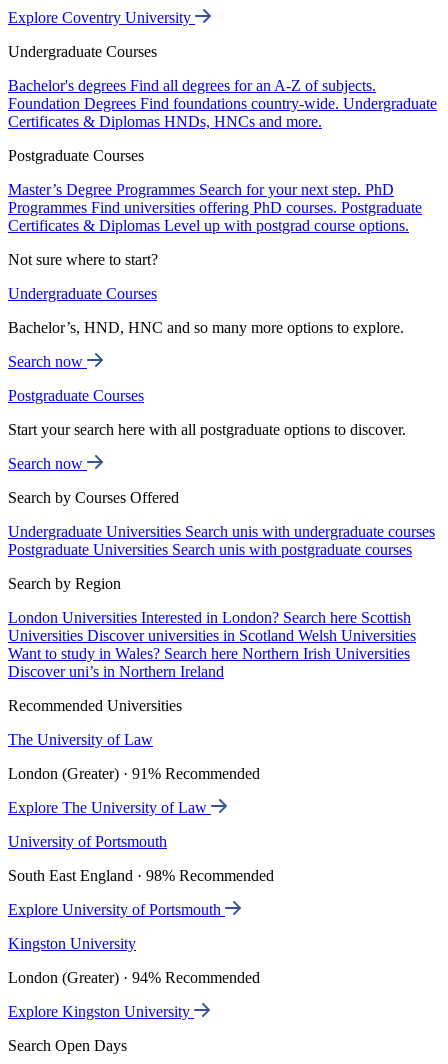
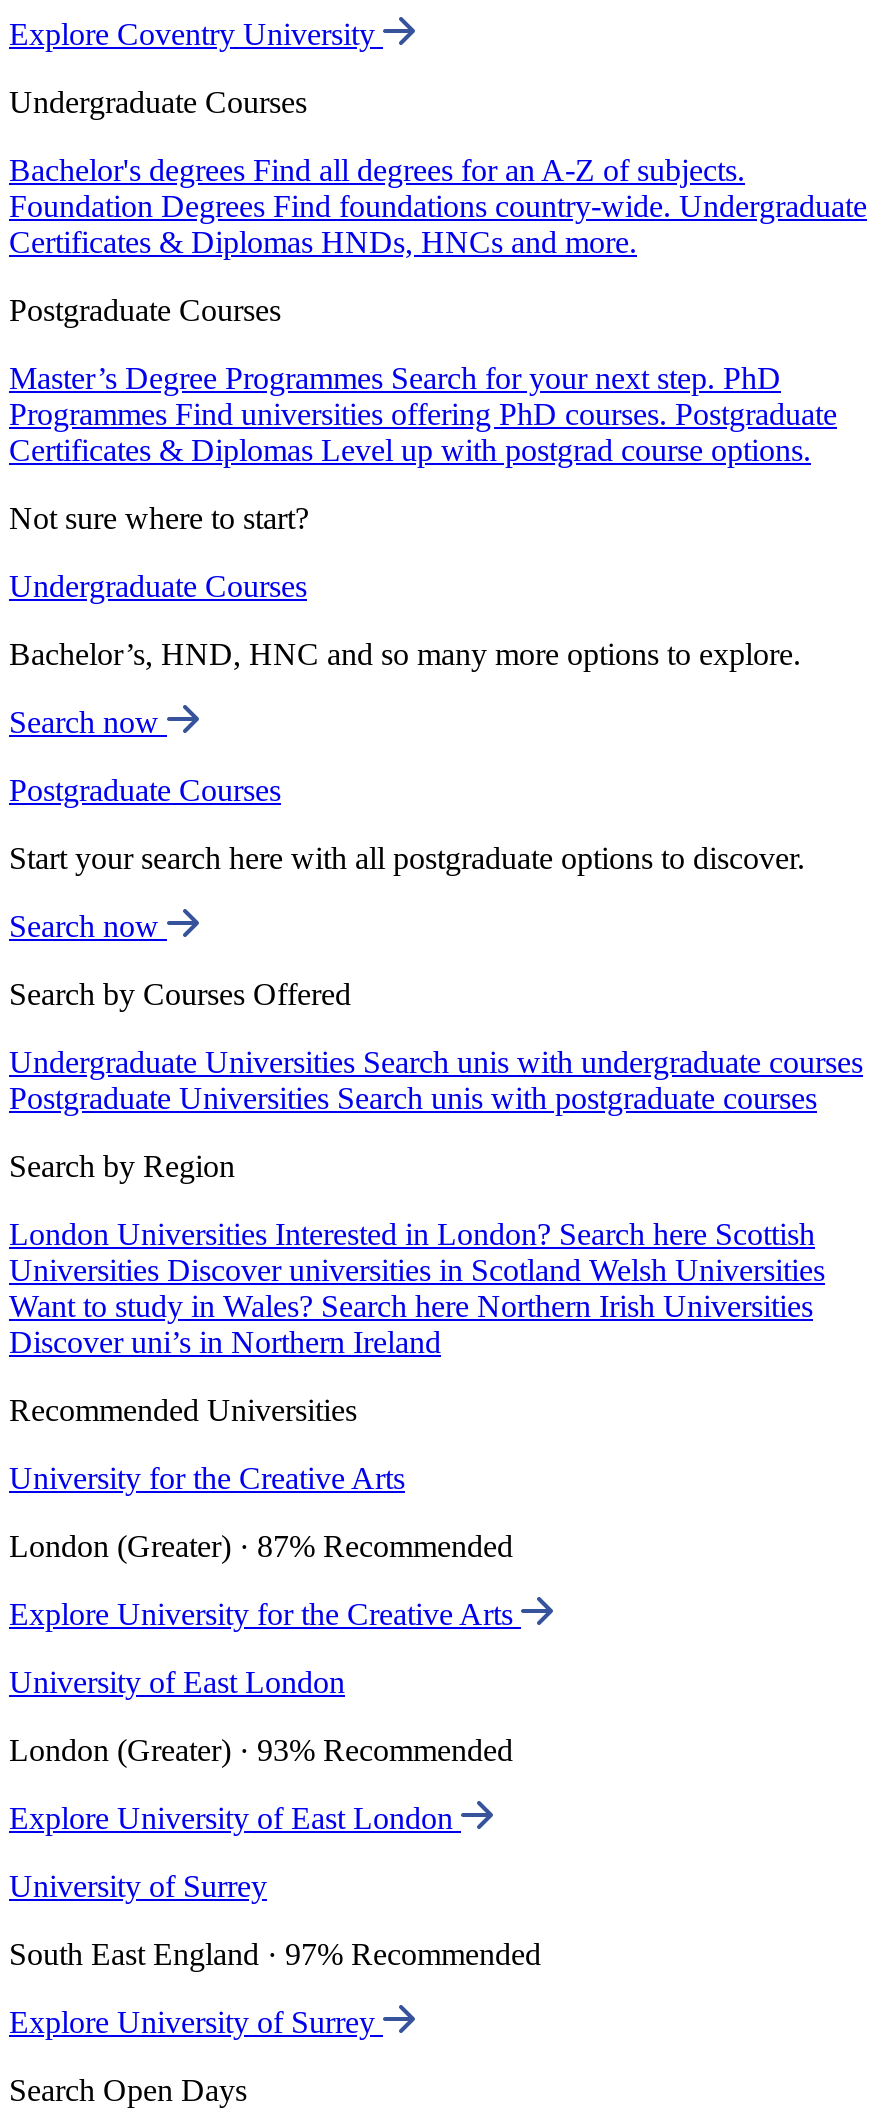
- The University of Law
+ University for the Creative Arts

- London (Greater) · 91% Recommended
+ London (Greater) · 87% Recommended

- Explore The University of Law
+ Explore University for the Creative Arts

- University of Portsmouth
+ University of East London

- South East England · 98% Recommended
+ London (Greater) · 93% Recommended

- Explore University of Portsmouth
+ Explore University of East London

- Kingston University
+ University of Surrey

- London (Greater) · 94% Recommended
+ South East England · 97% Recommended

- Explore Kingston University
+ Explore University of Surrey
